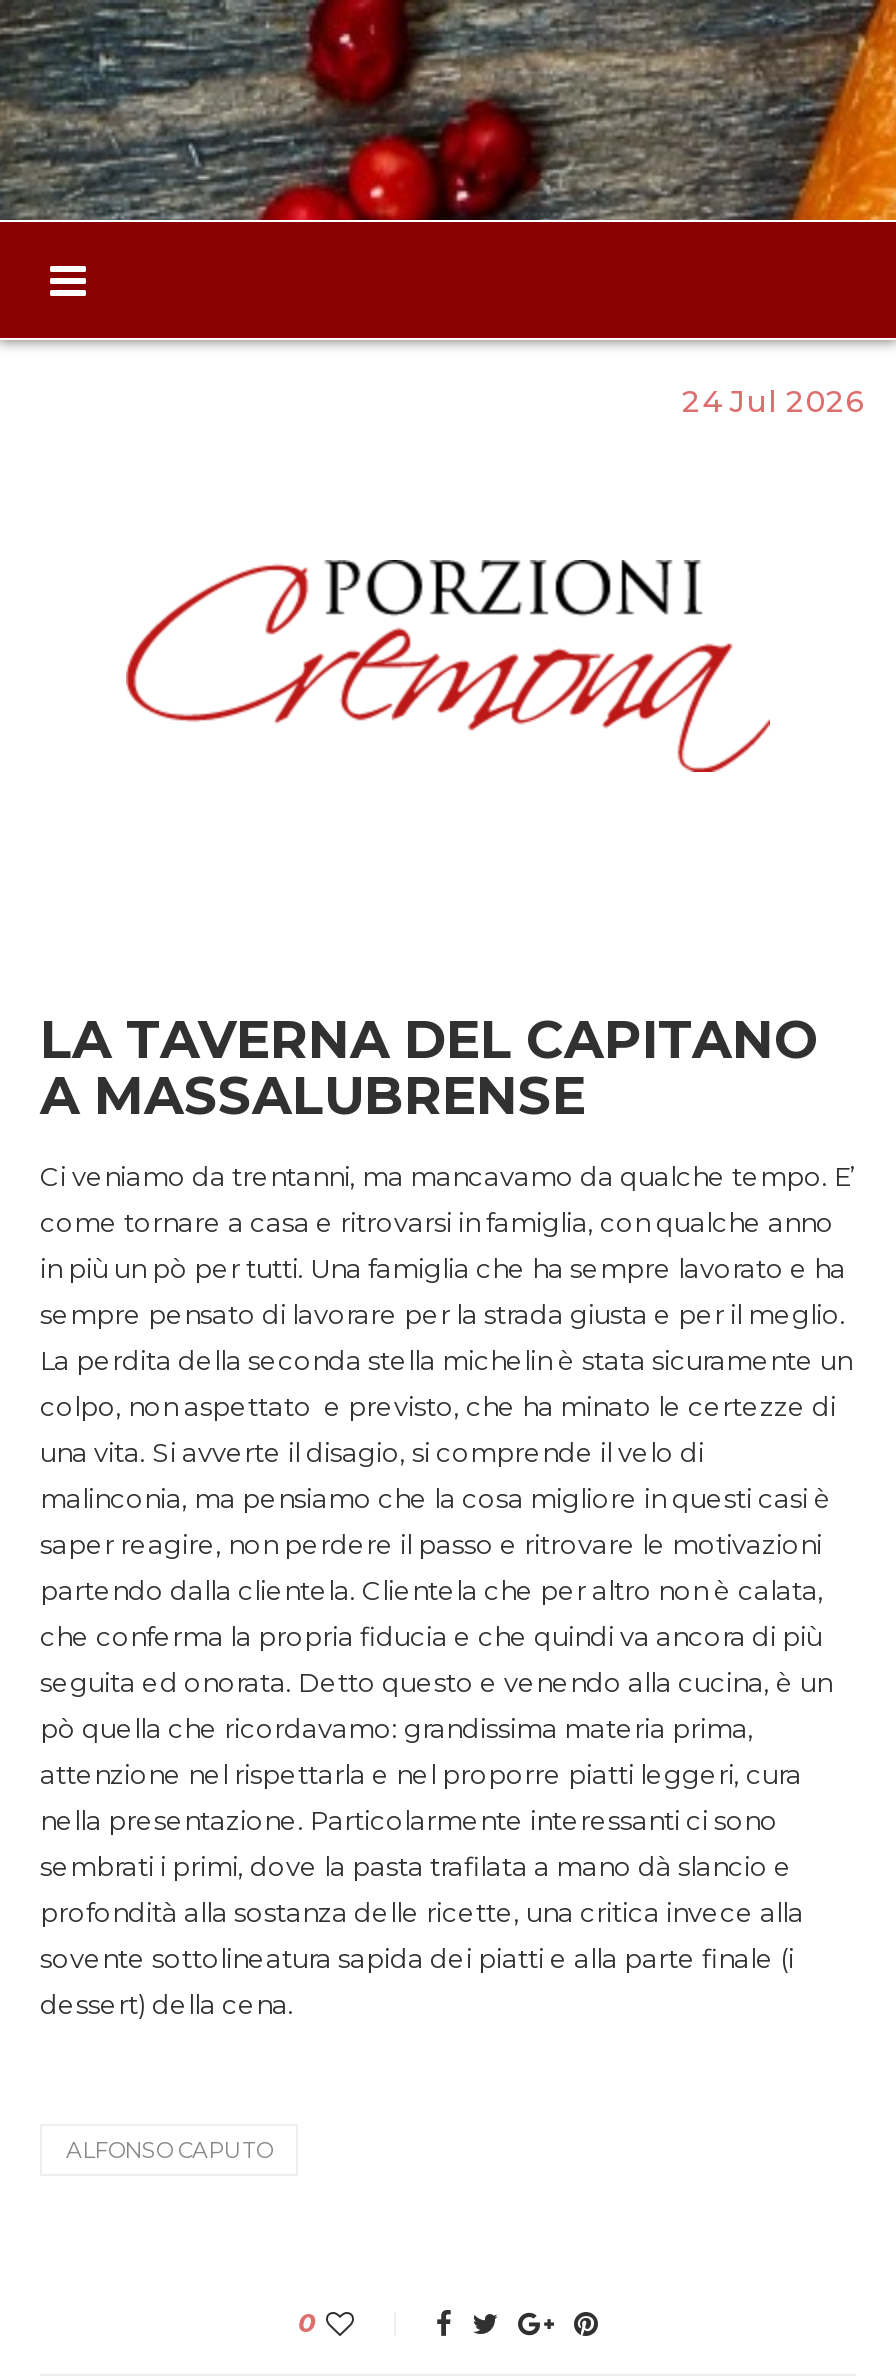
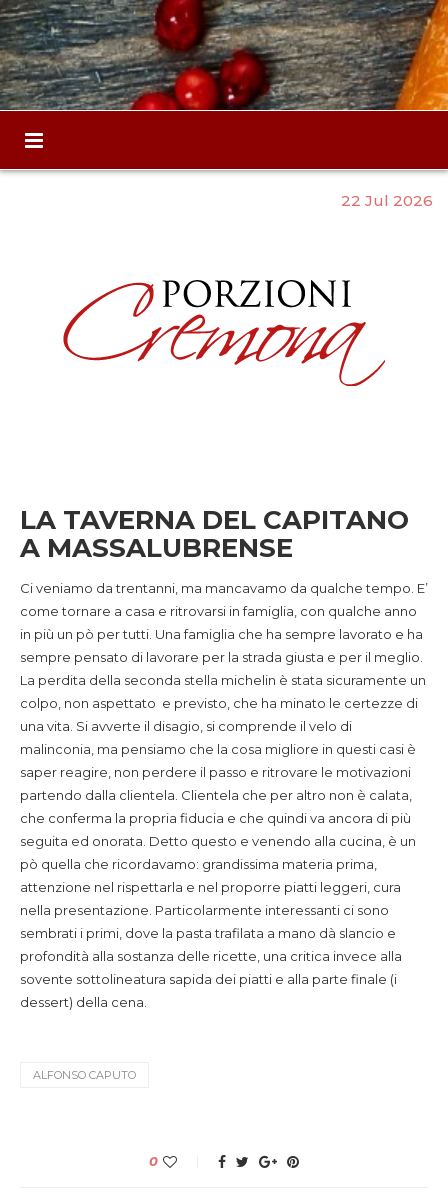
- 24 Jul 2026
+ 22 Jul 2026
